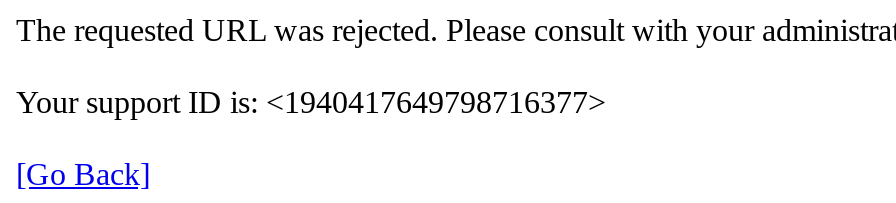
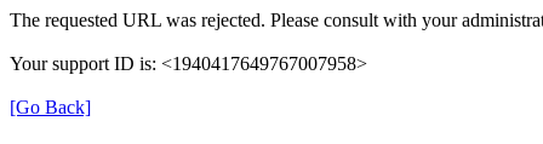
- Your support ID is: <1940417649798716377>
+ Your support ID is: <1940417649767007958>
